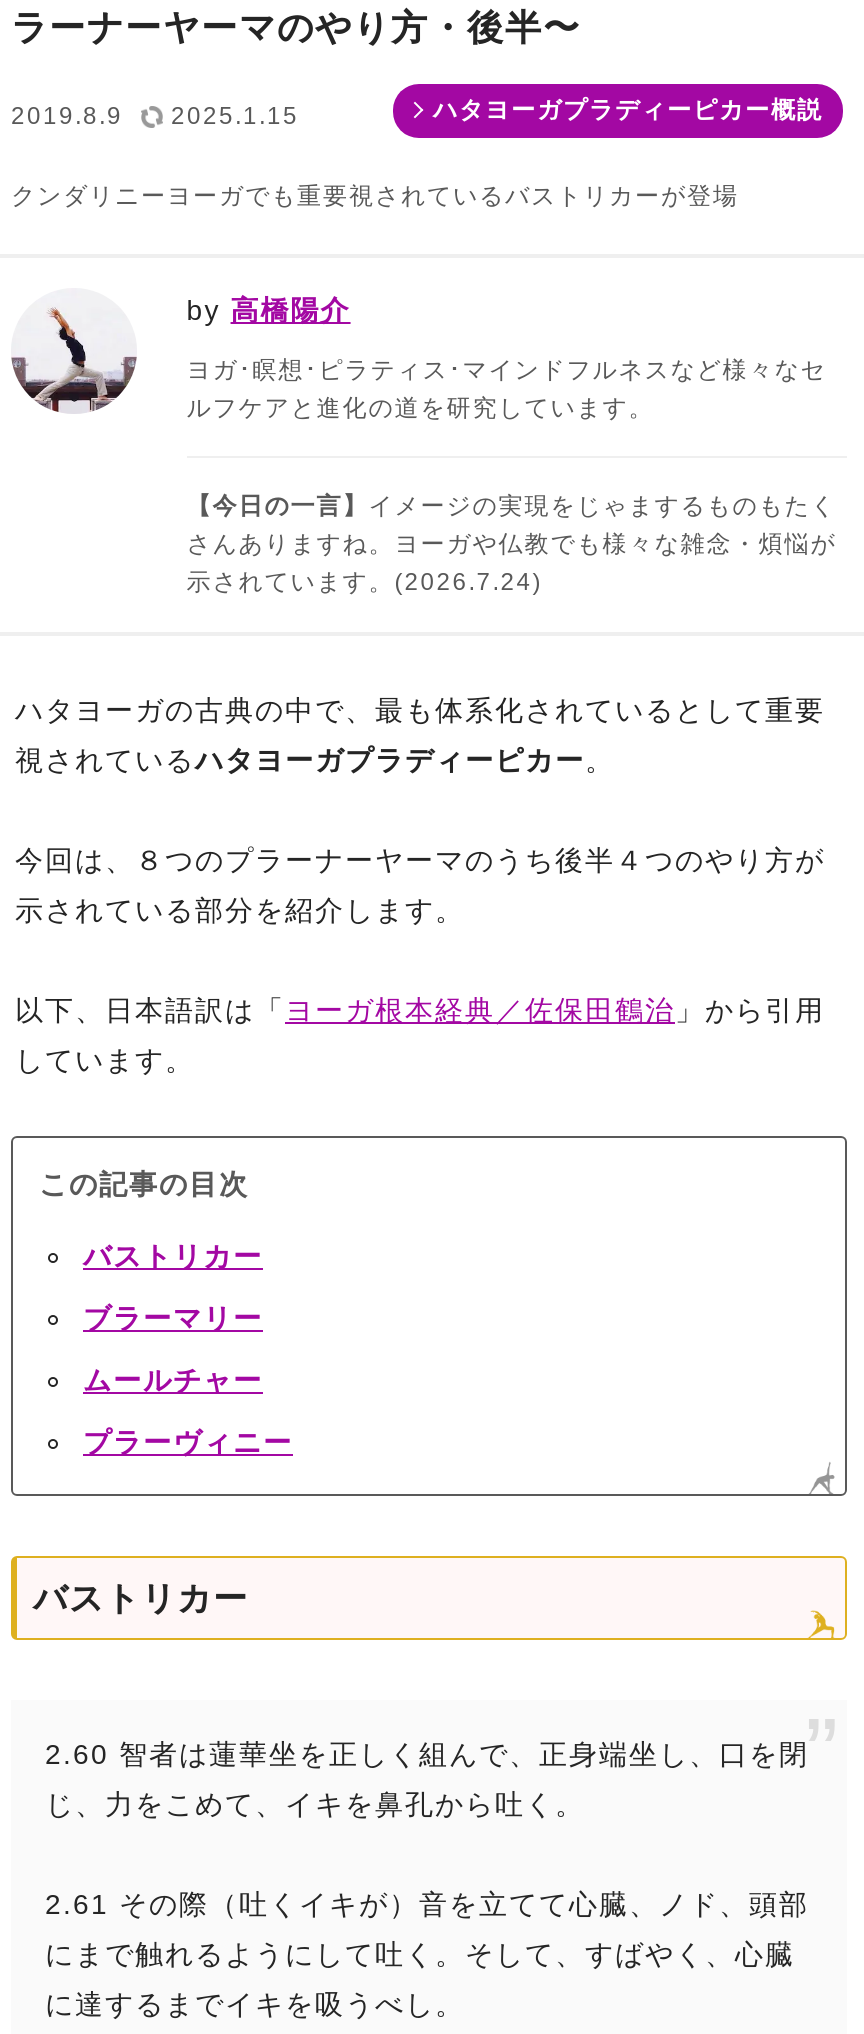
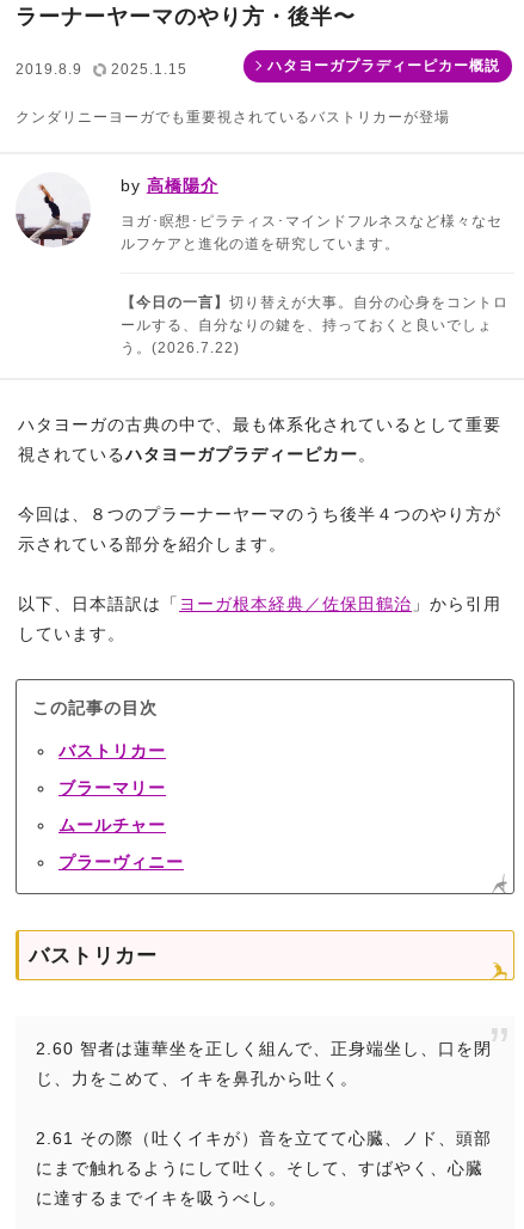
- 【今日の一言】イメージの実現をじゃまするものもたく
- さんありますね。ヨーガや仏教でも様々な雑念・煩悩が
- 示されています。(2026.7.24)
+ 【今日の一言】切り替えが大事。自分の心身をコントロ
+ ールする、自分なりの鍵を、持っておくと良いでしょ
+ う。(2026.7.22)
